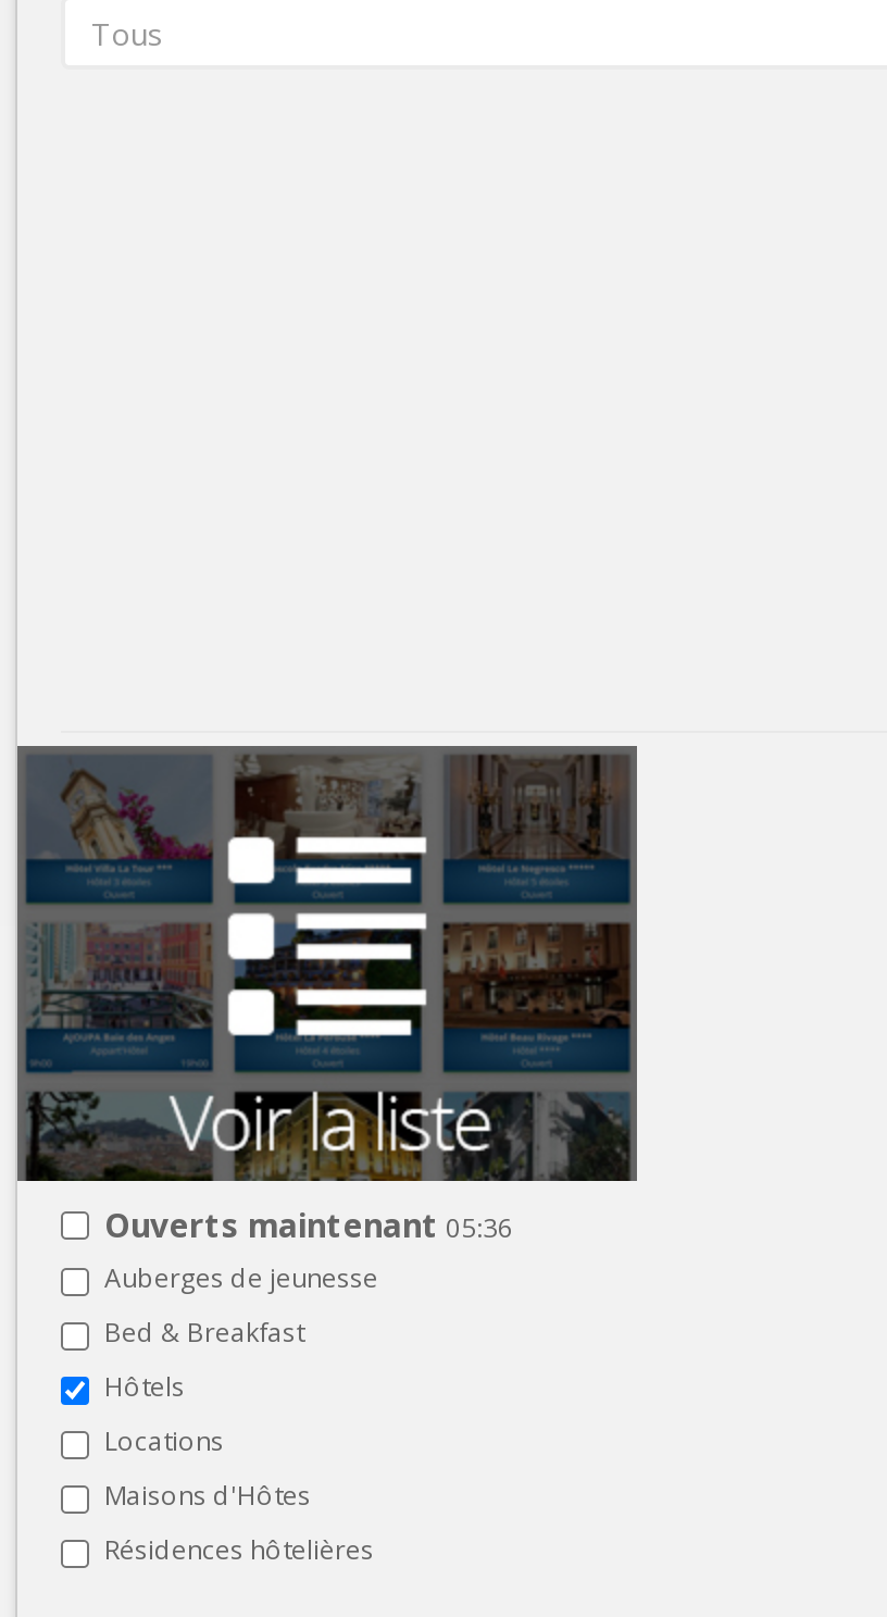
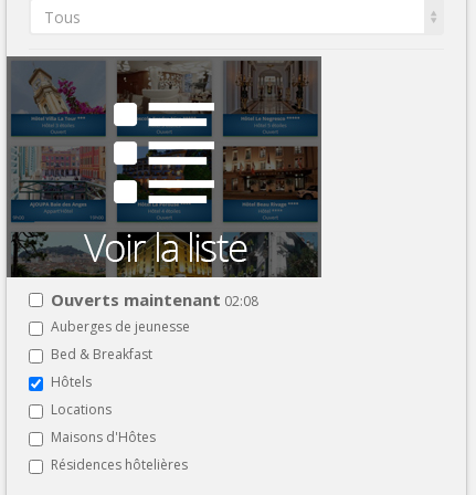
- Ouverts maintenant 05:36
+ Ouverts maintenant 02:08
